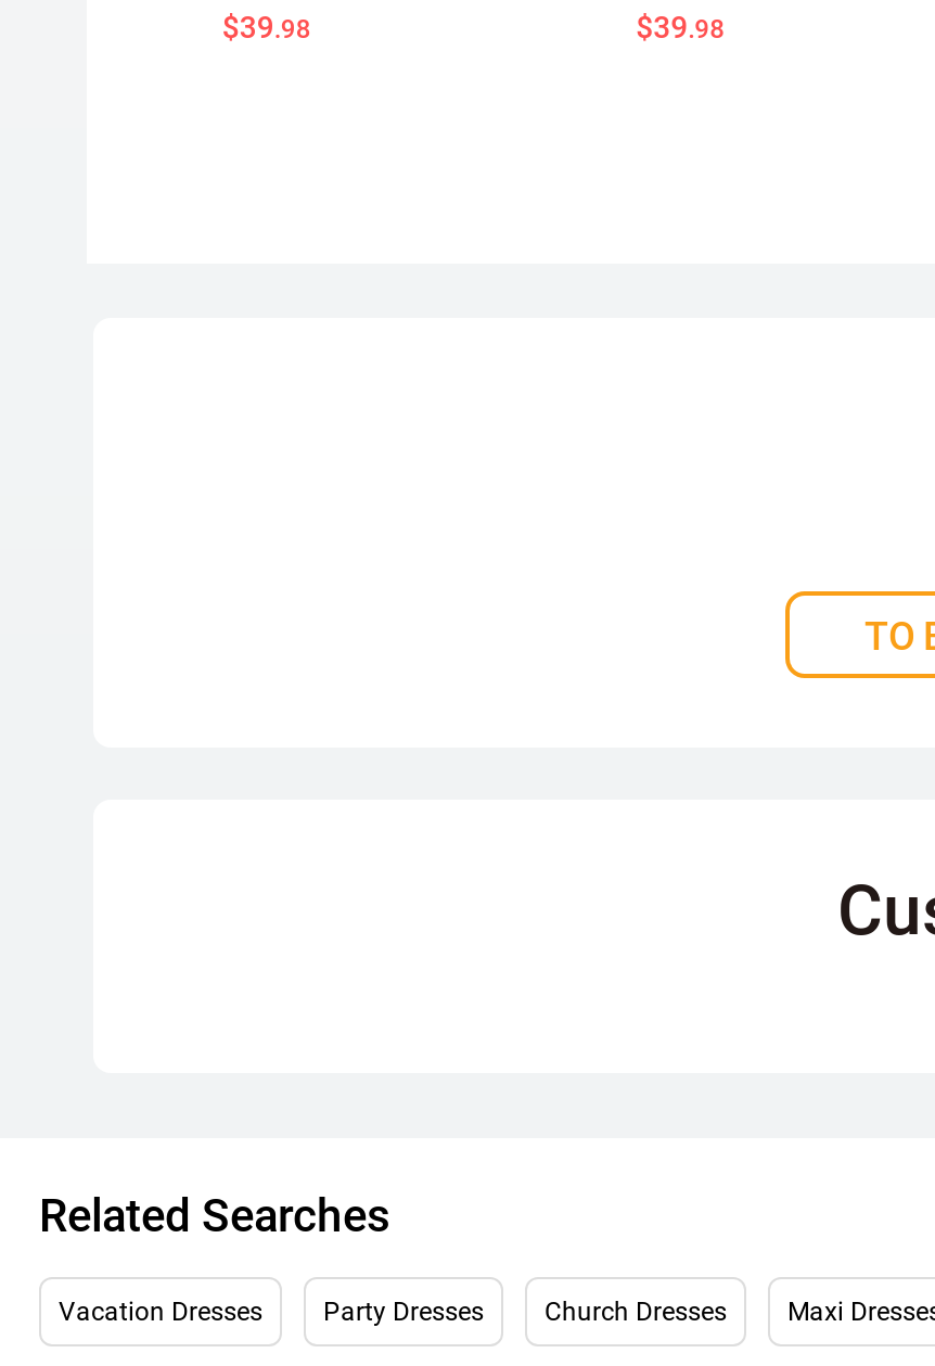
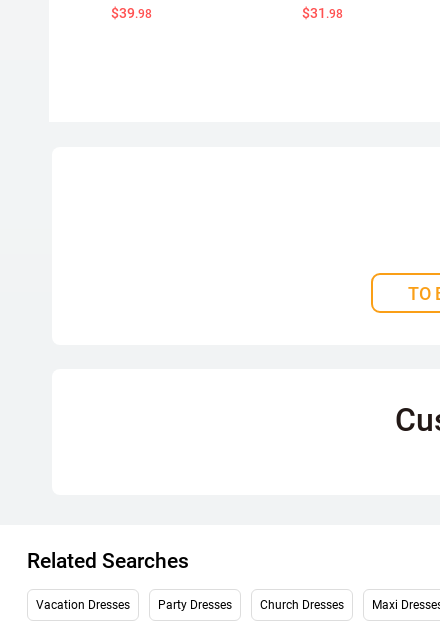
- $39.98
+ $31.98
